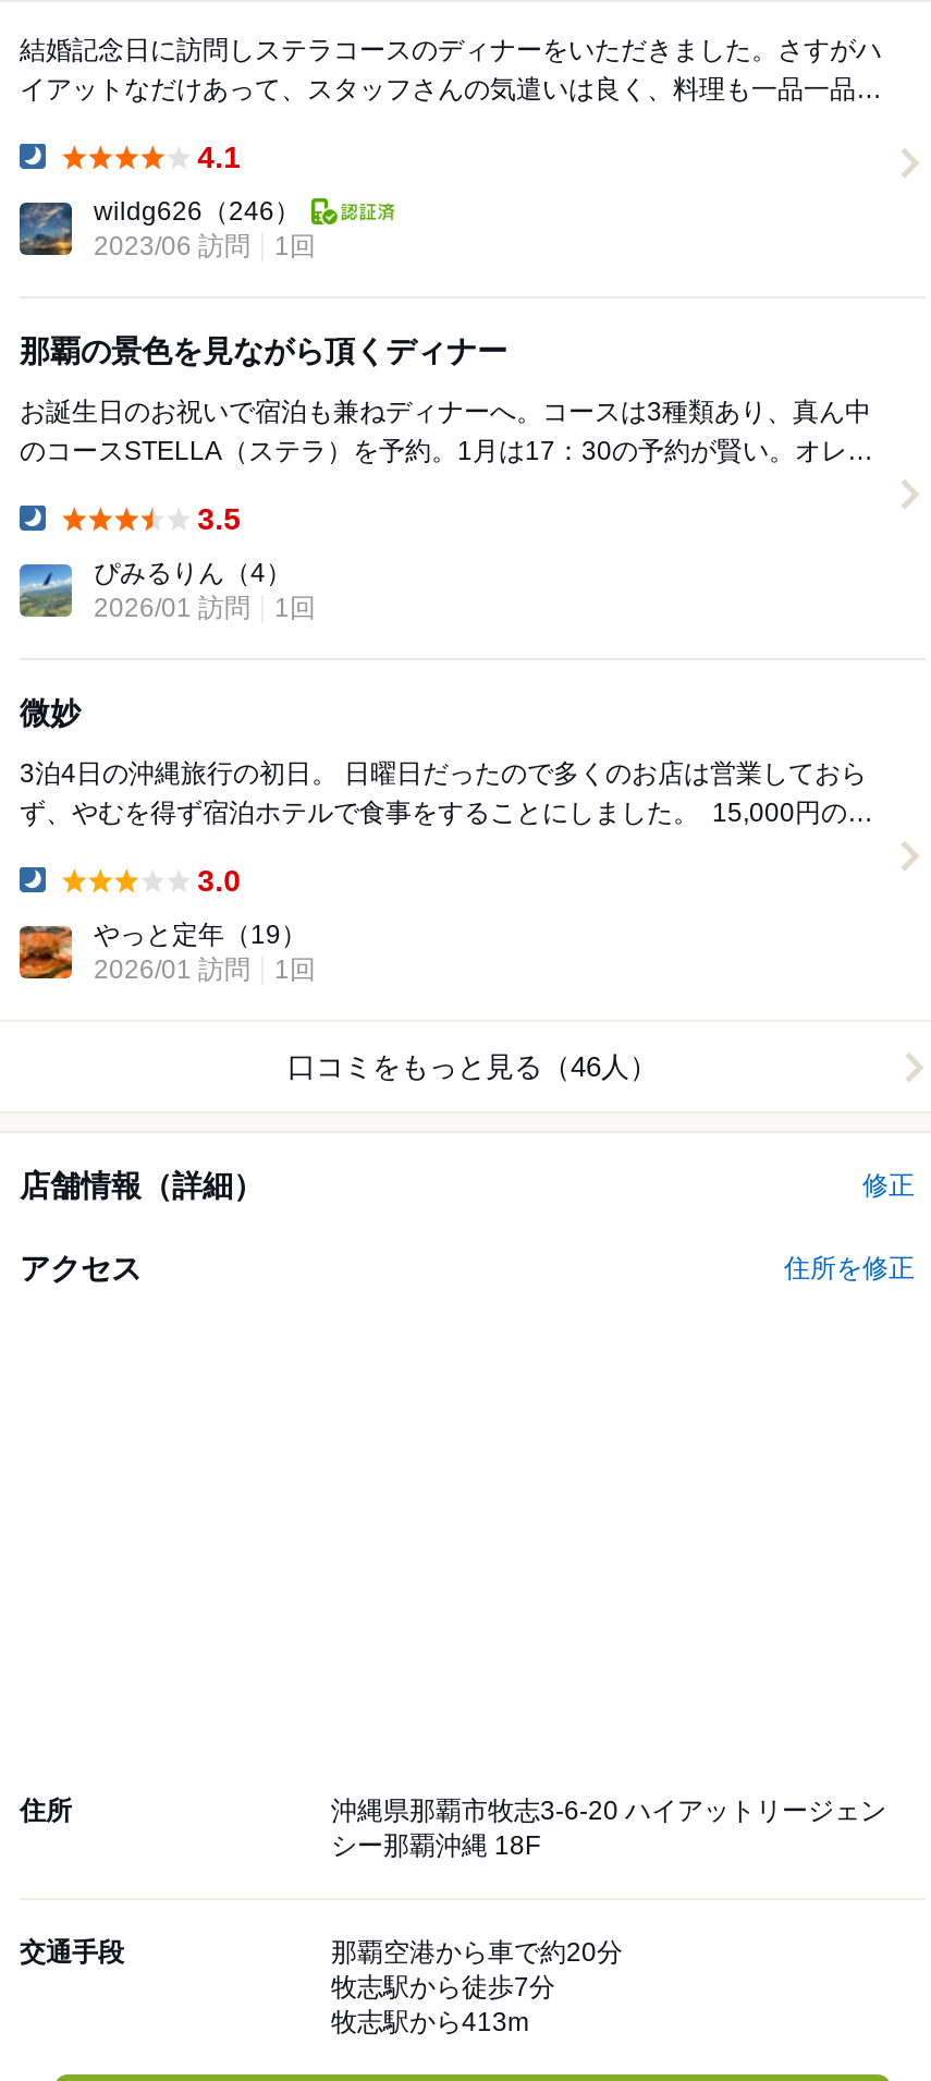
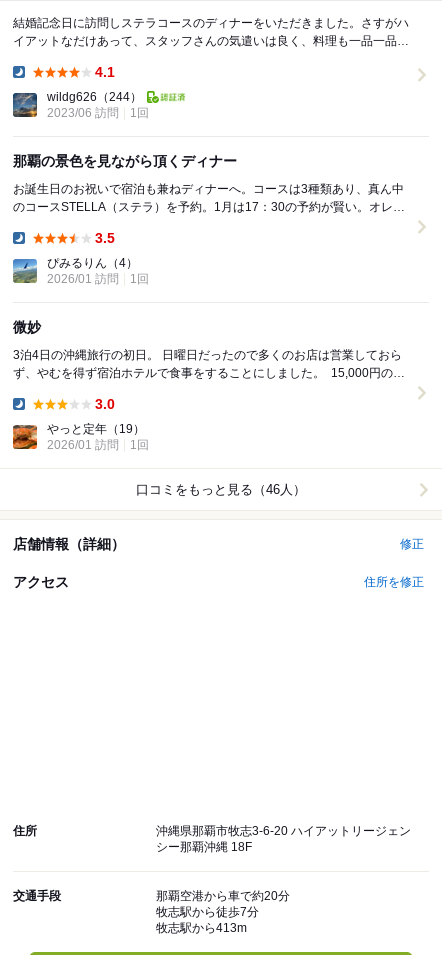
- wildg626（246）
+ wildg626（244）
